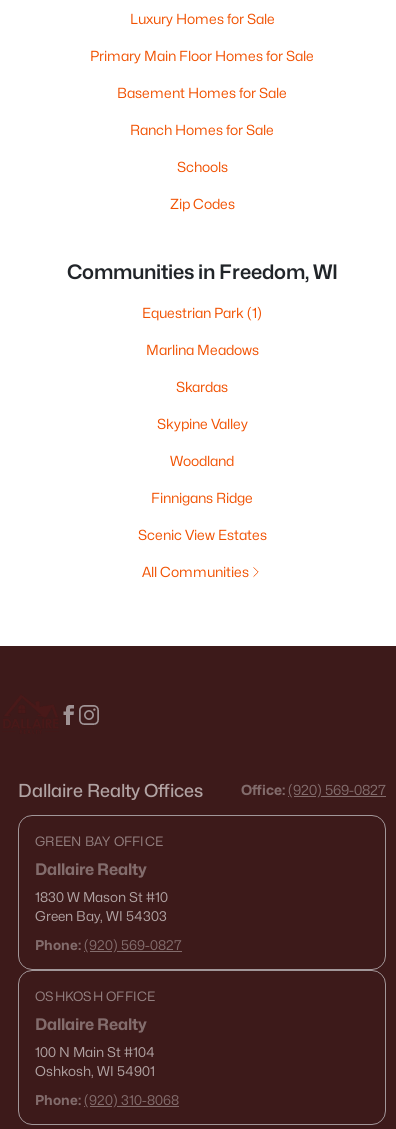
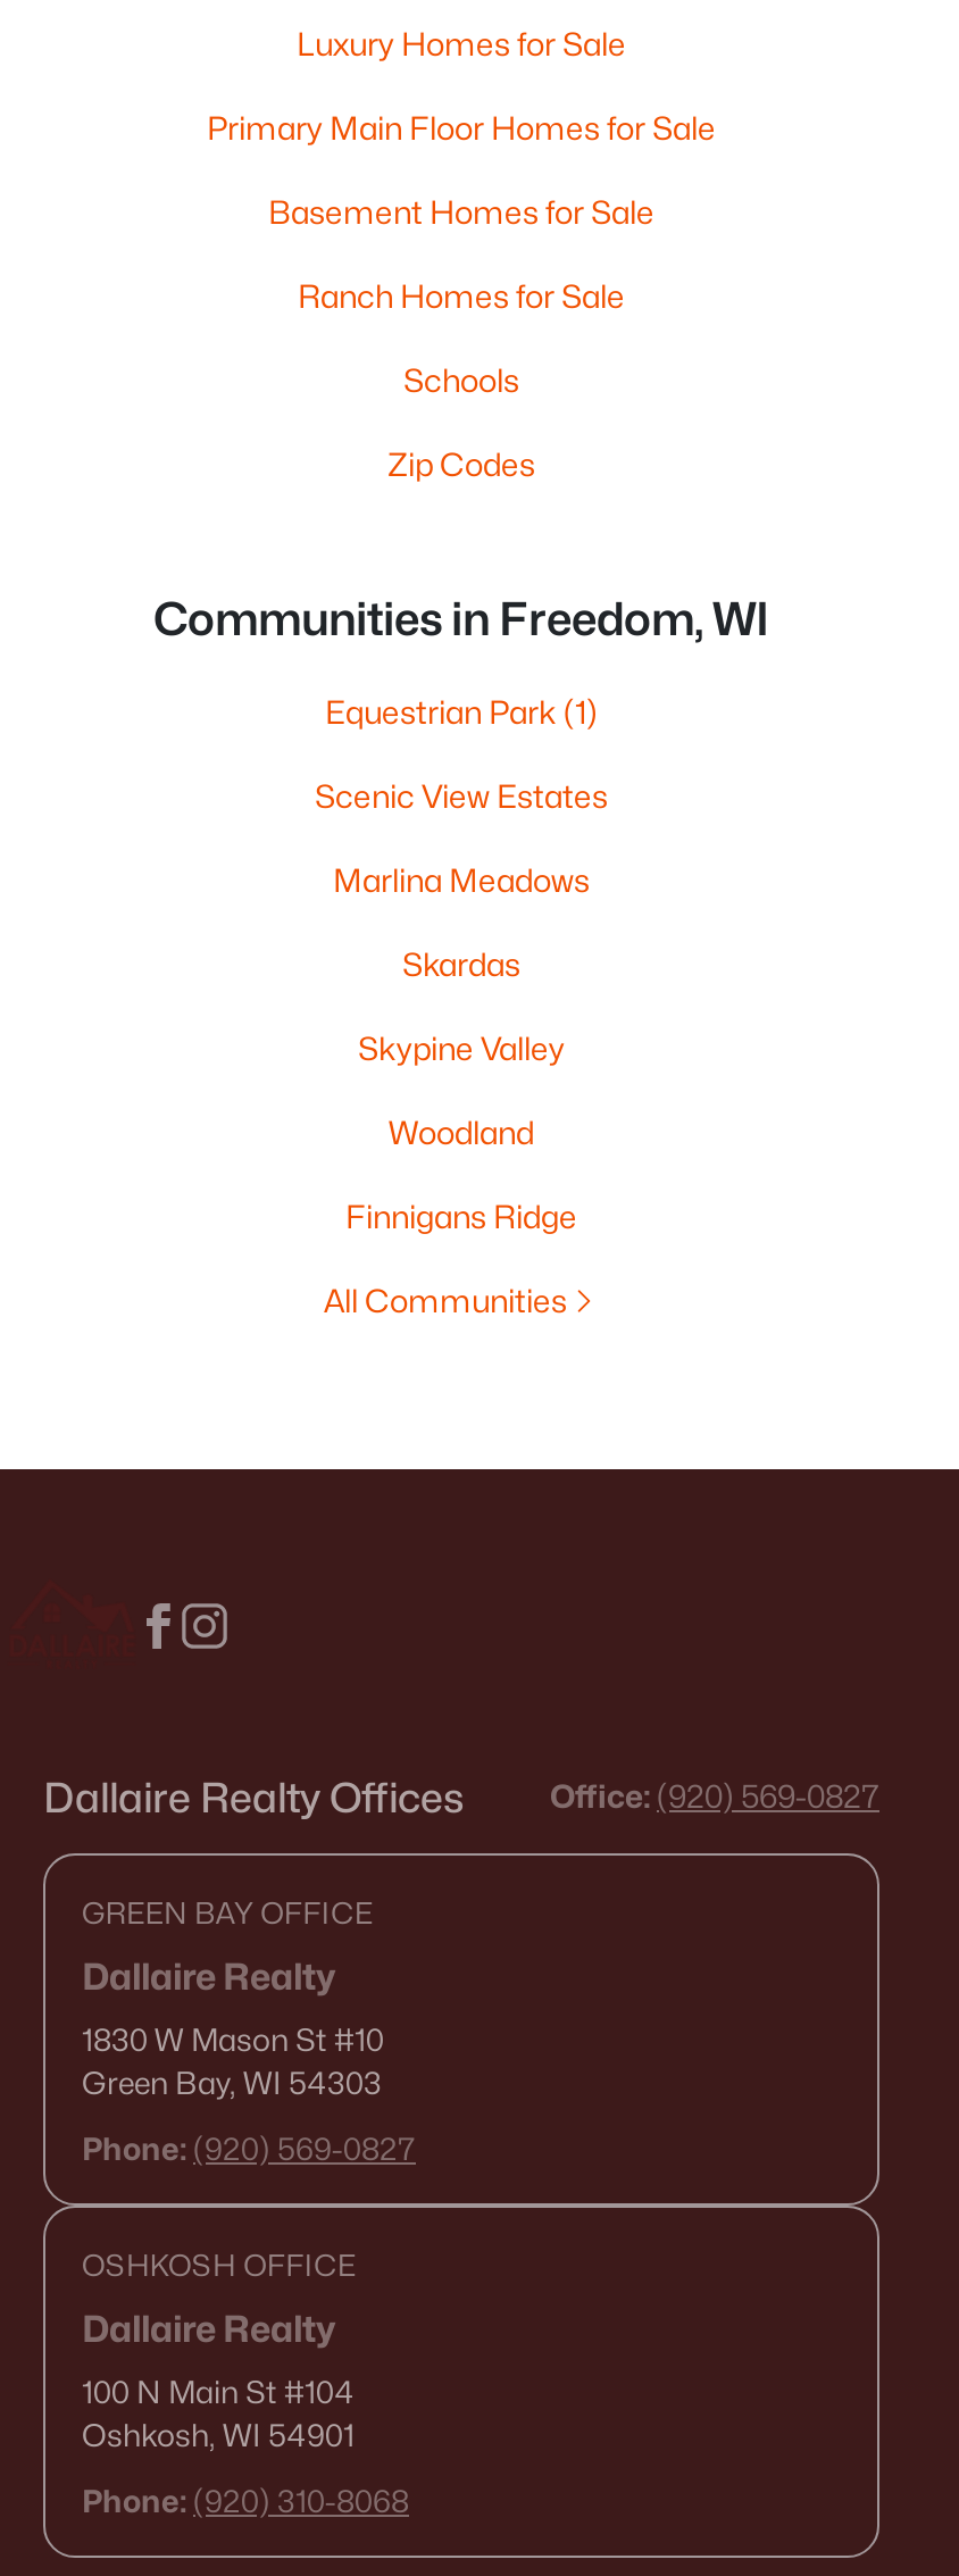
moved down: Marlina Meadows | Skardas | Skypine Valley | Woodland | Finnigans Ridge

moved up: Scenic View Estates
